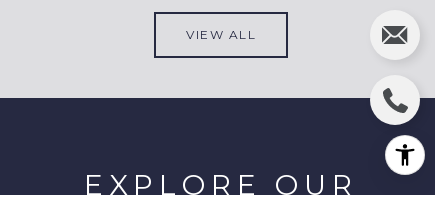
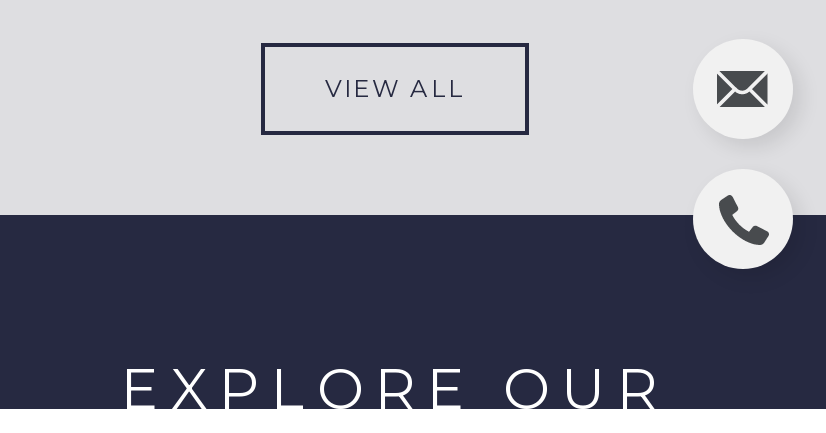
- [image]
